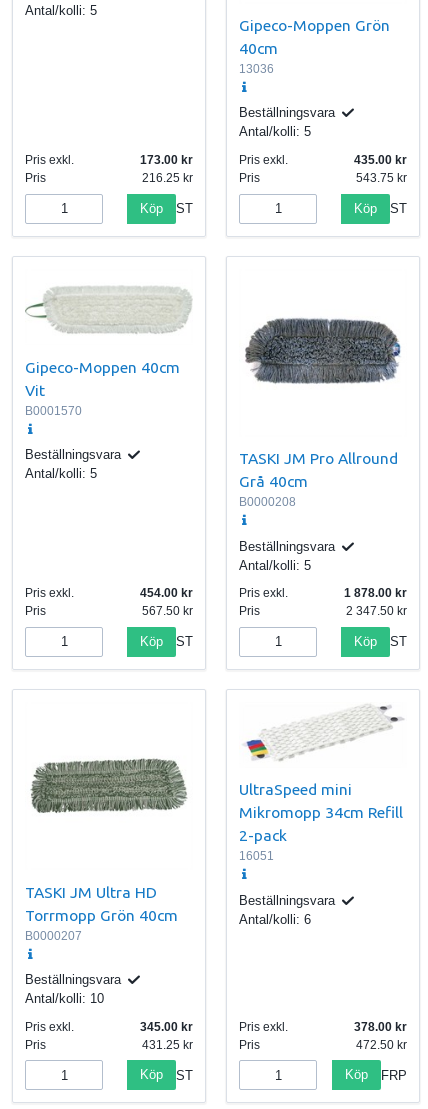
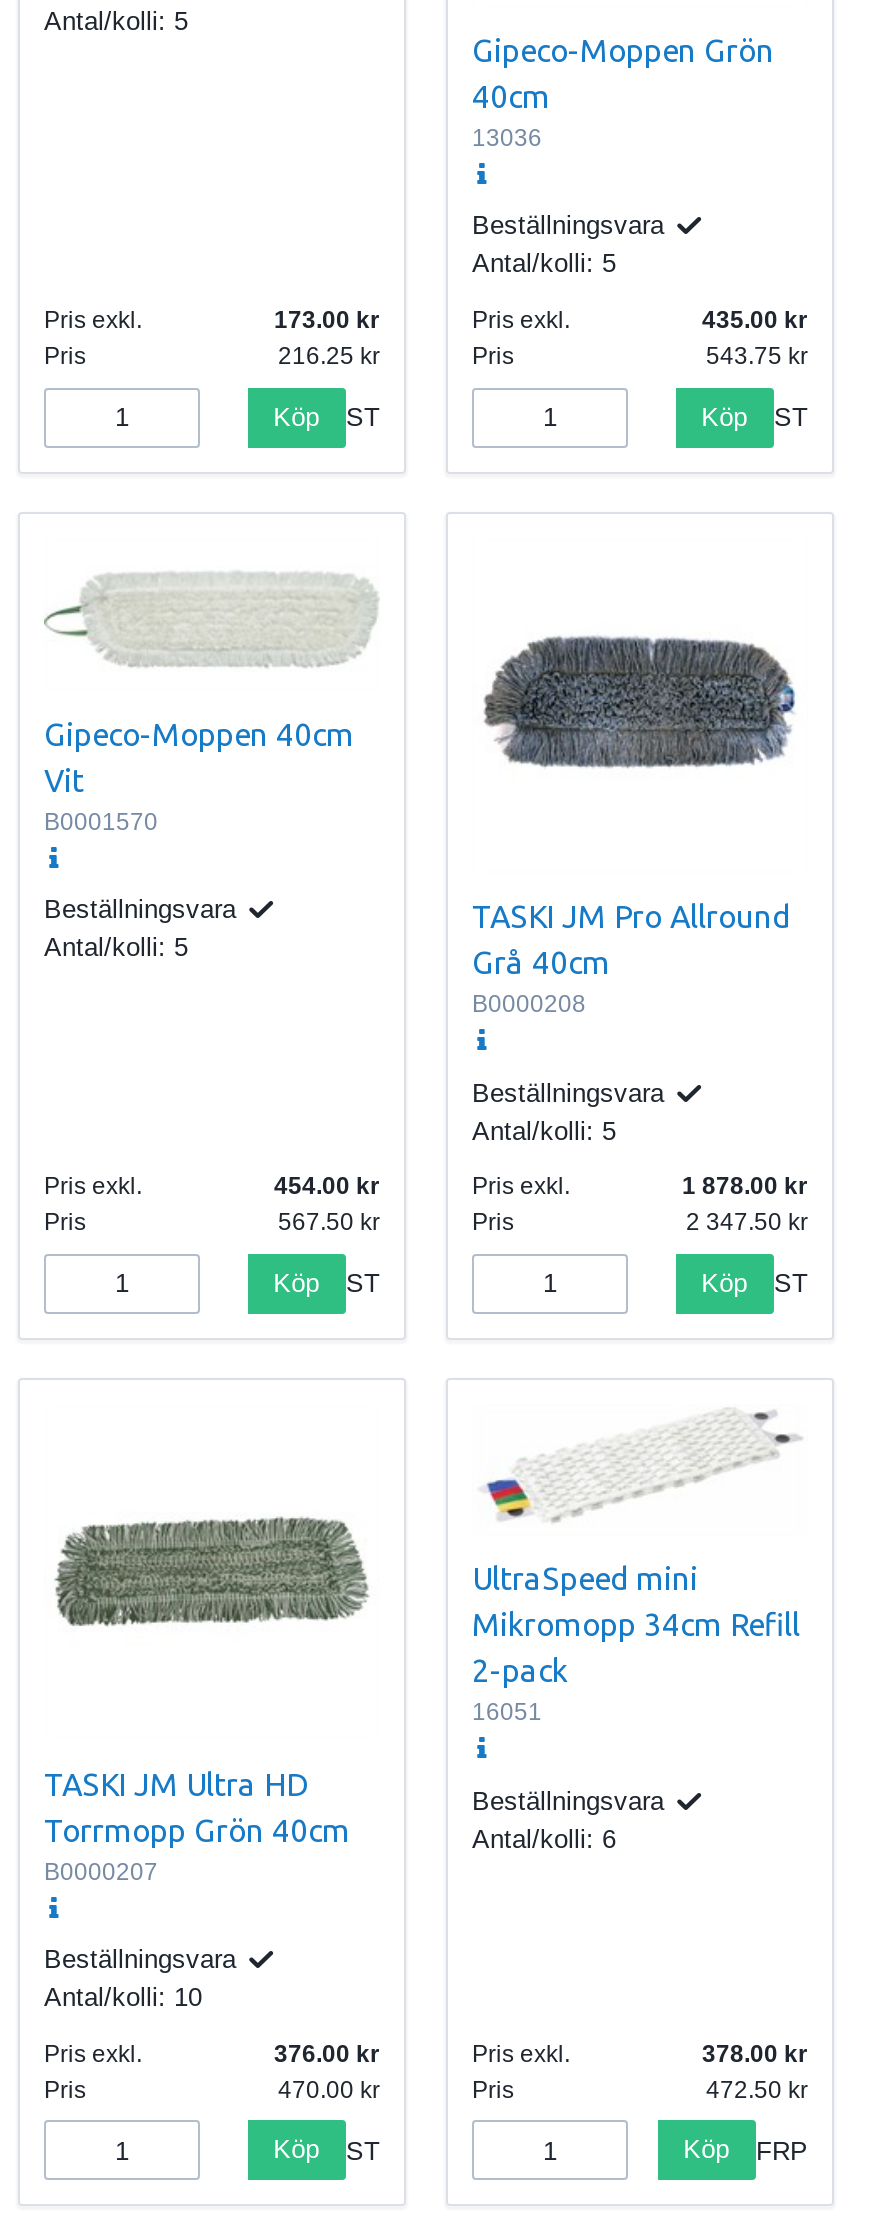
- 345.00
+ 376.00

- 431.25
+ 470.00
